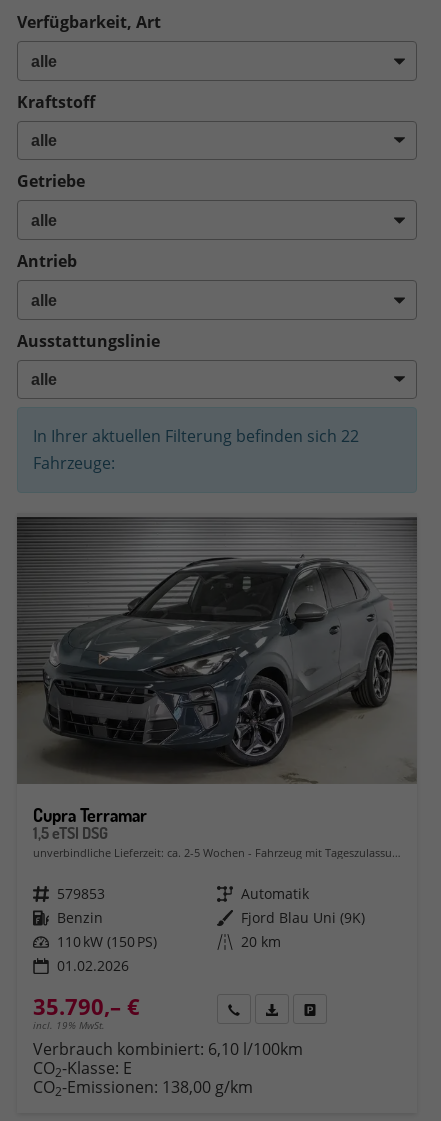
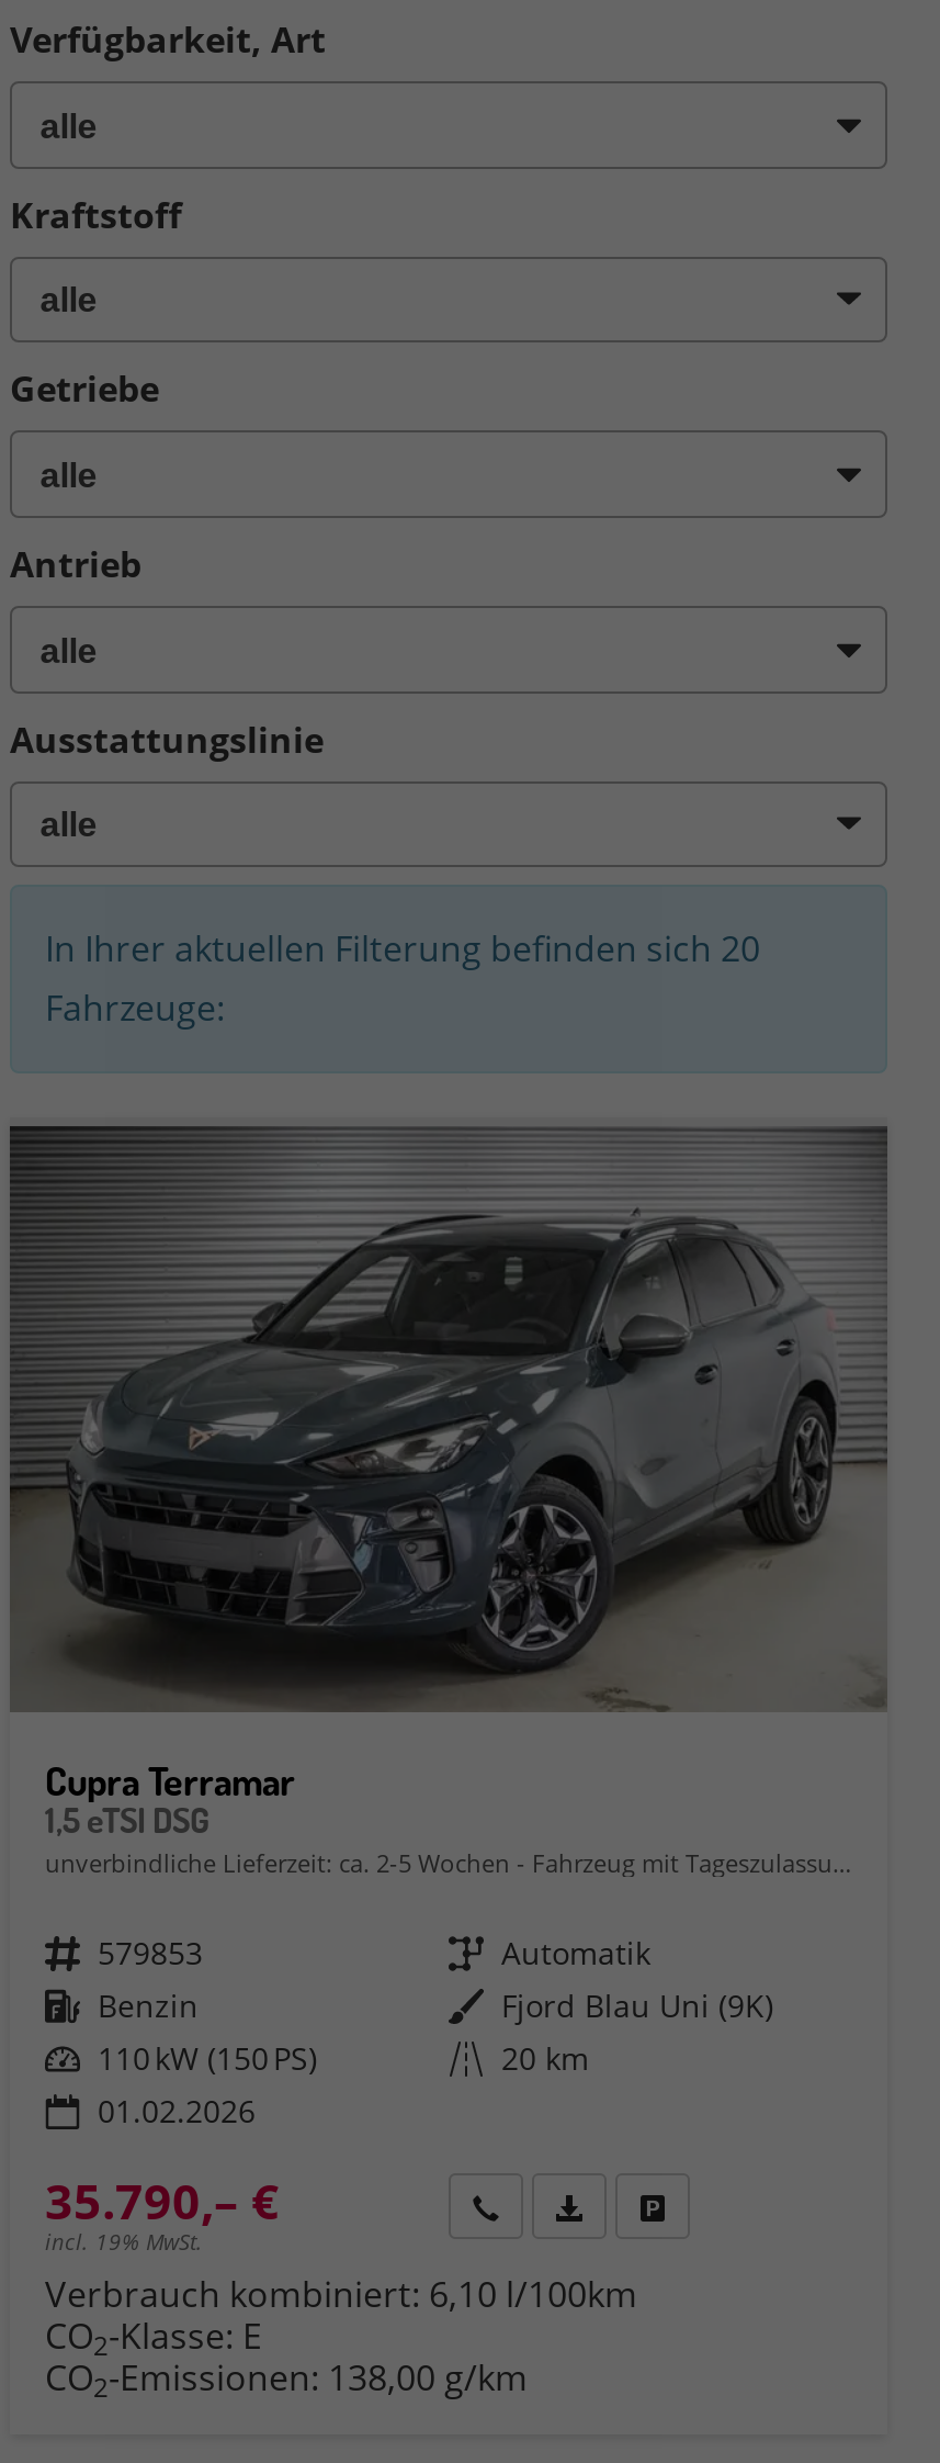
- In Ihrer aktuellen Filterung befinden sich 22
+ In Ihrer aktuellen Filterung befinden sich 20
